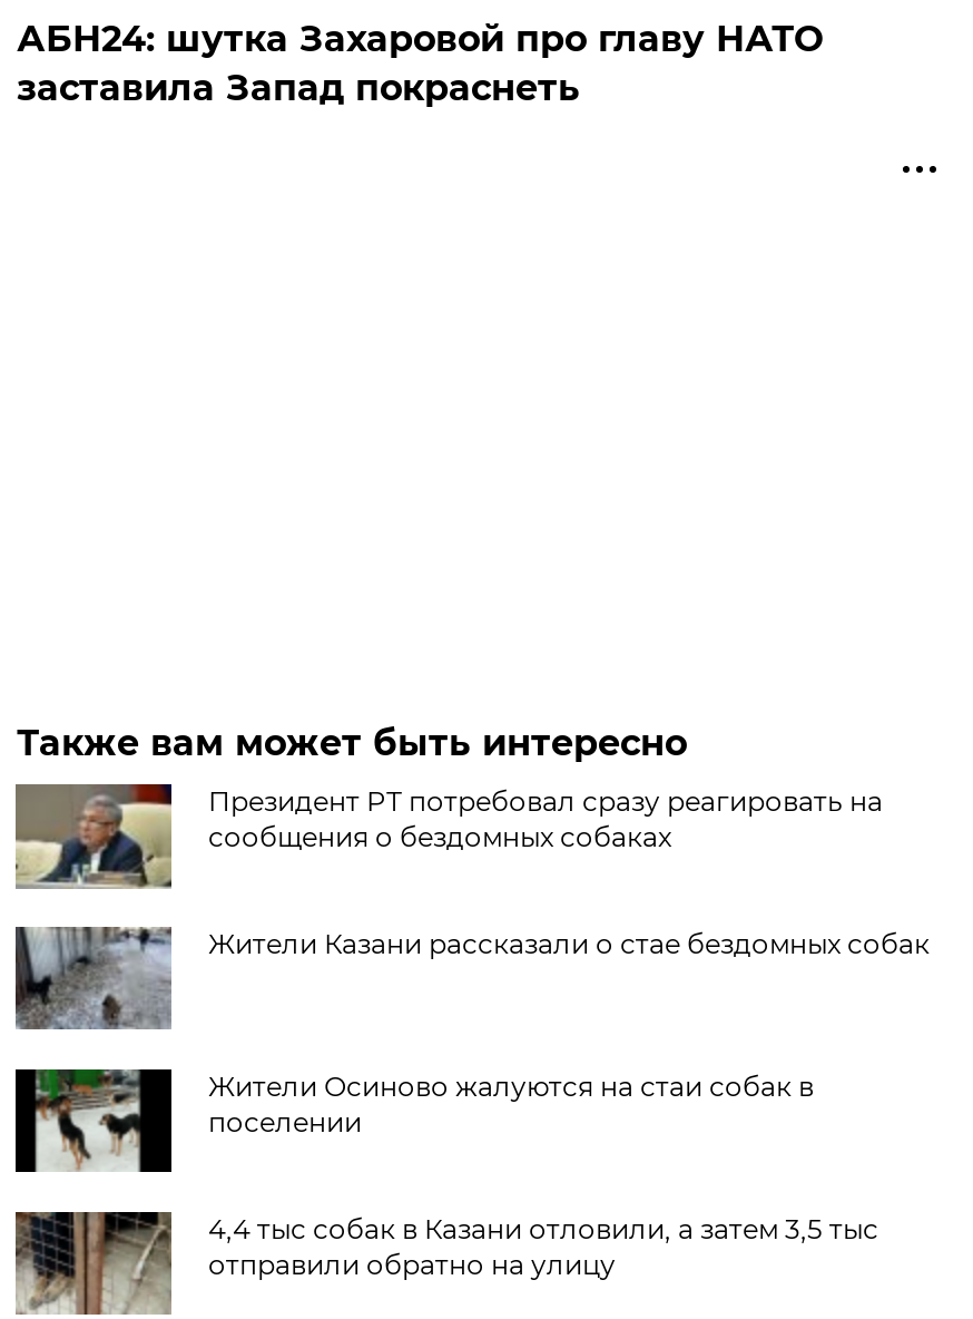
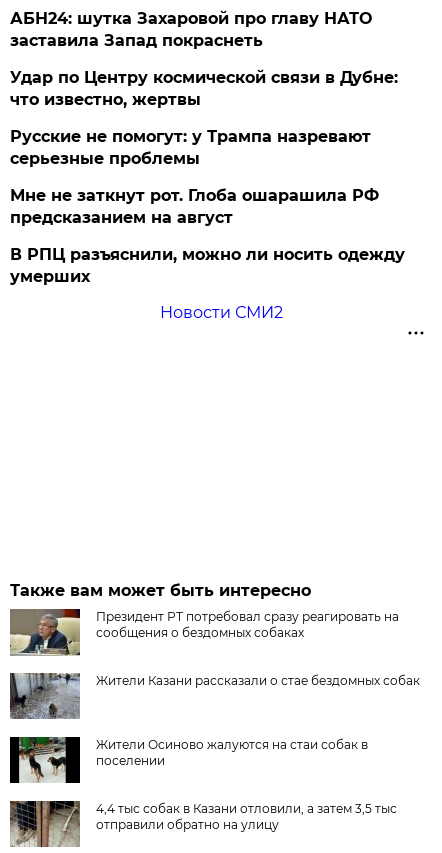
+ Удар по Центру космической связи в Дубне:
+ что известно, жертвы
+ Русские не помогут: у Трампа назревают
+ серьезные проблемы
+ Мне не заткнут рот. Глоба ошарашила РФ
+ предсказанием на август
+ В РПЦ разъяснили, можно ли носить одежду
+ умерших
+ Новости СМИ2
